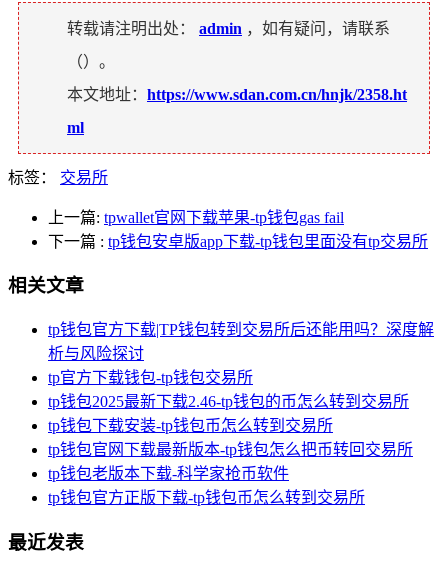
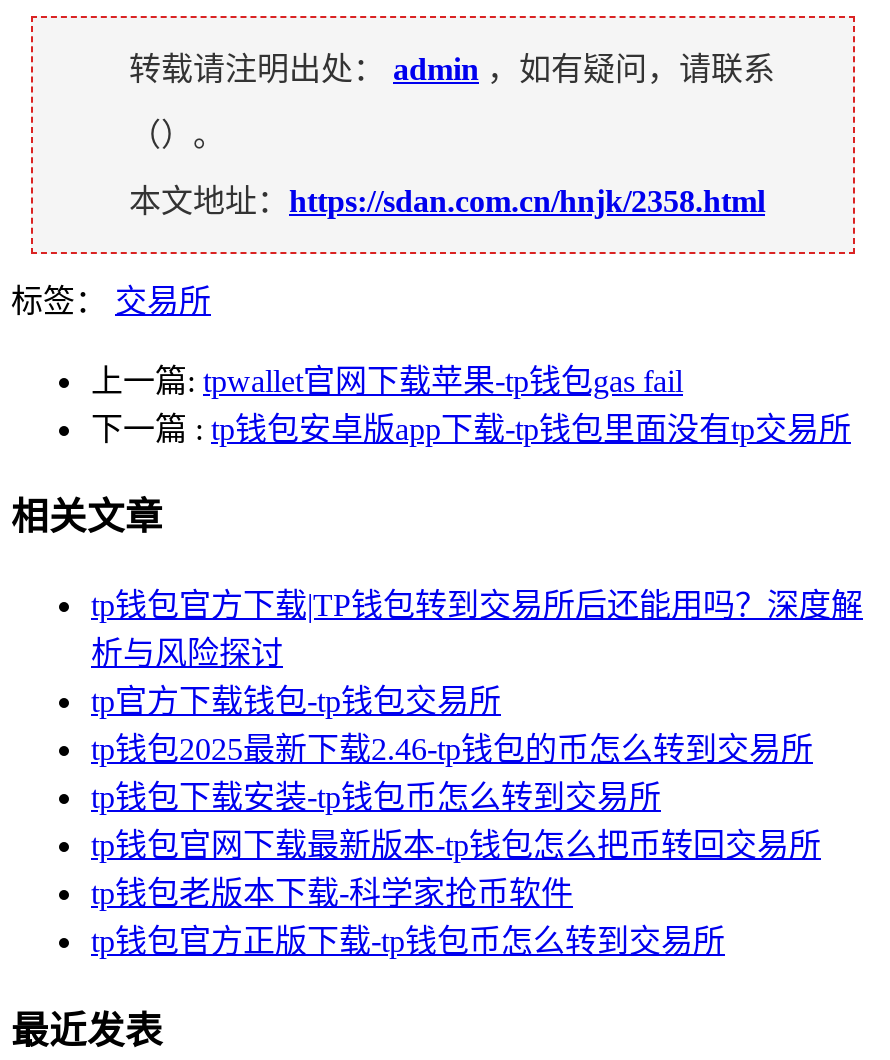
- 本文地址：https://www.sdan.com.cn/hnjk/2358.ht
- ml
+ 本文地址：https://sdan.com.cn/hnjk/2358.html
